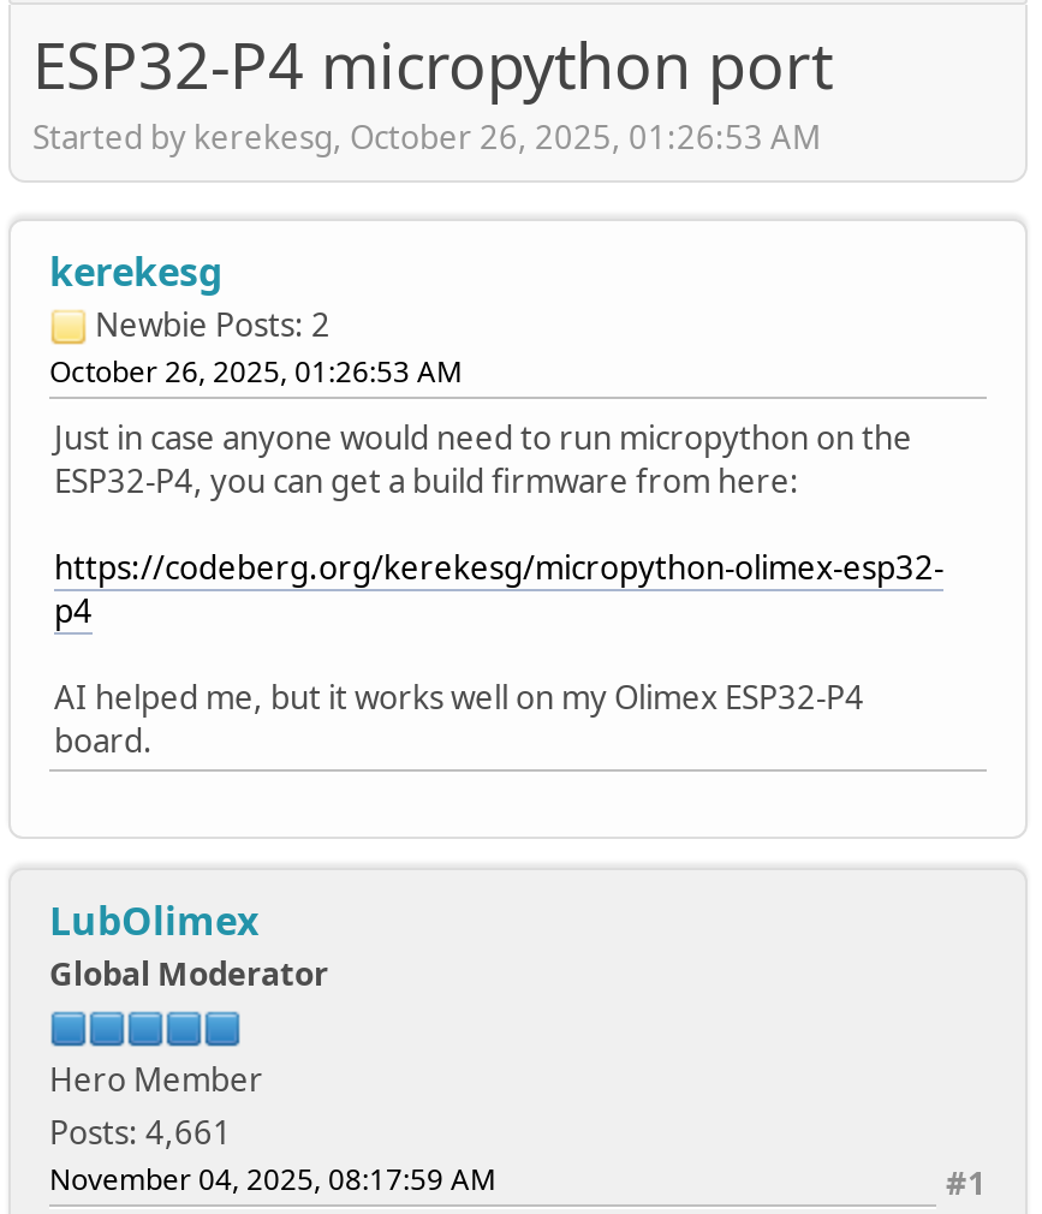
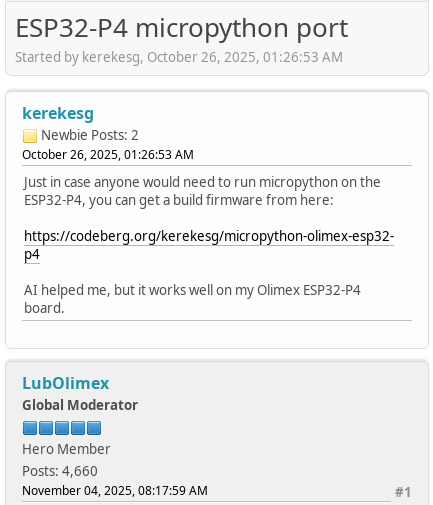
- Posts: 4,661
+ Posts: 4,660
